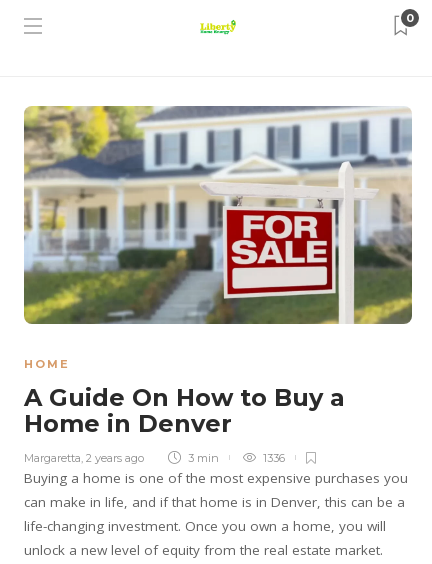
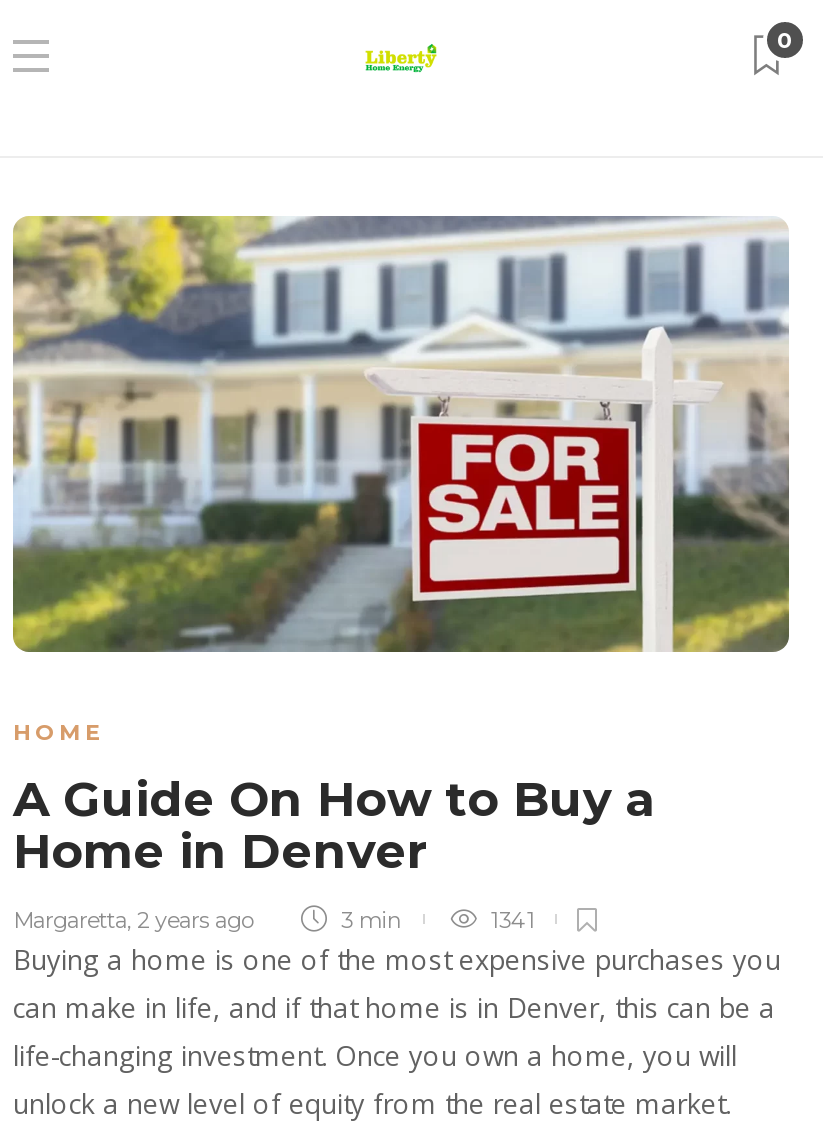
- 1336
+ 1341
